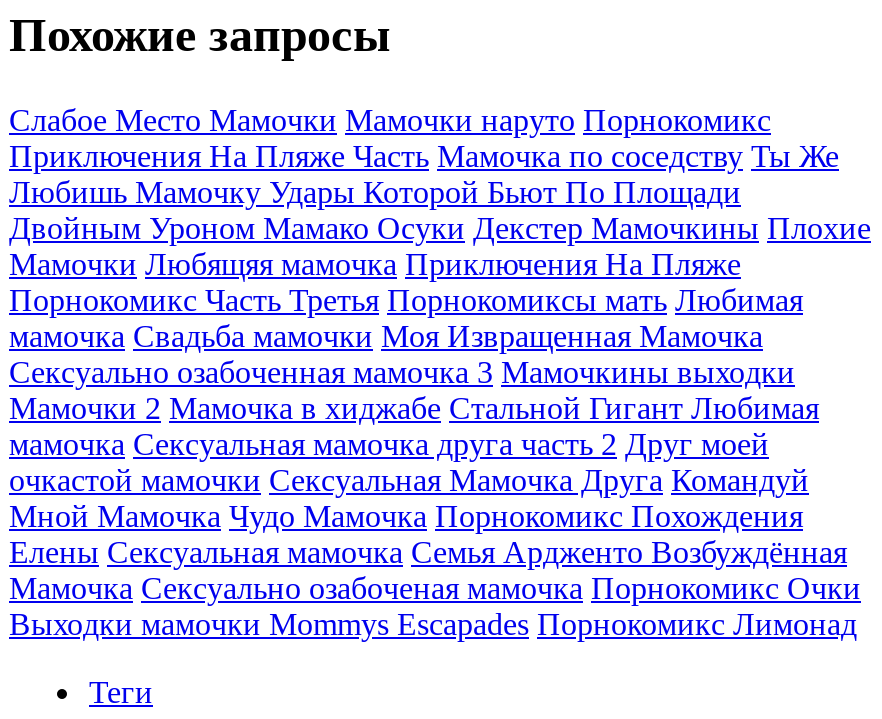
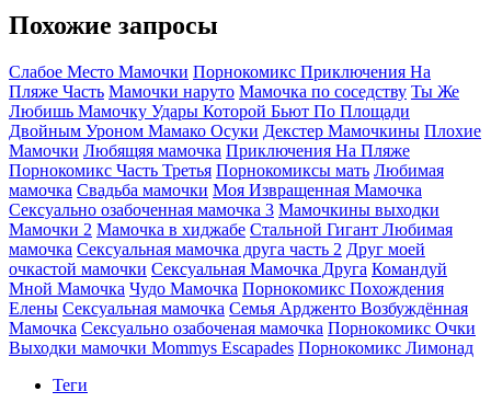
- Слабое Место Мамочки Мамочки наруто Порнокомикс
+ Слабое Место Мамочки Порнокомикс Приключения На

- Приключения На Пляже Часть Мамочка по соседству Ты Же
+ Пляже Часть Мамочки наруто Мамочка по соседству Ты Же
